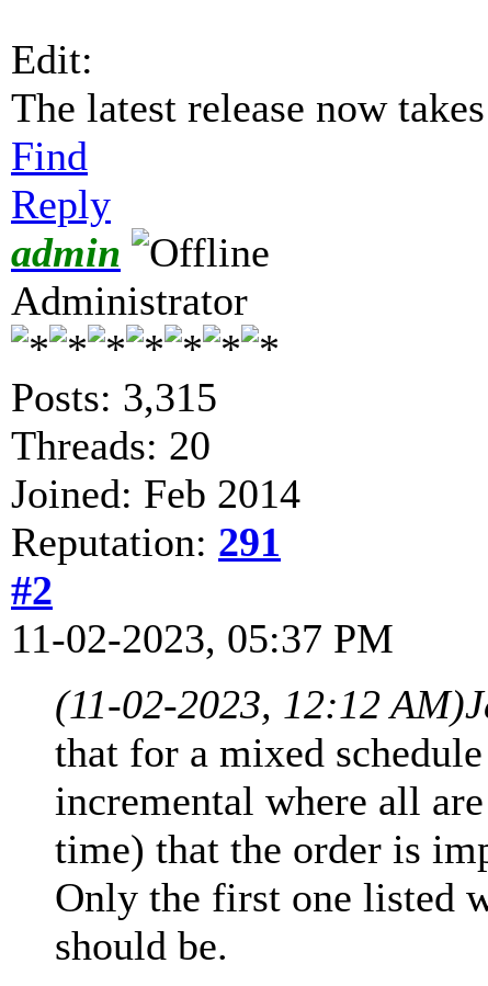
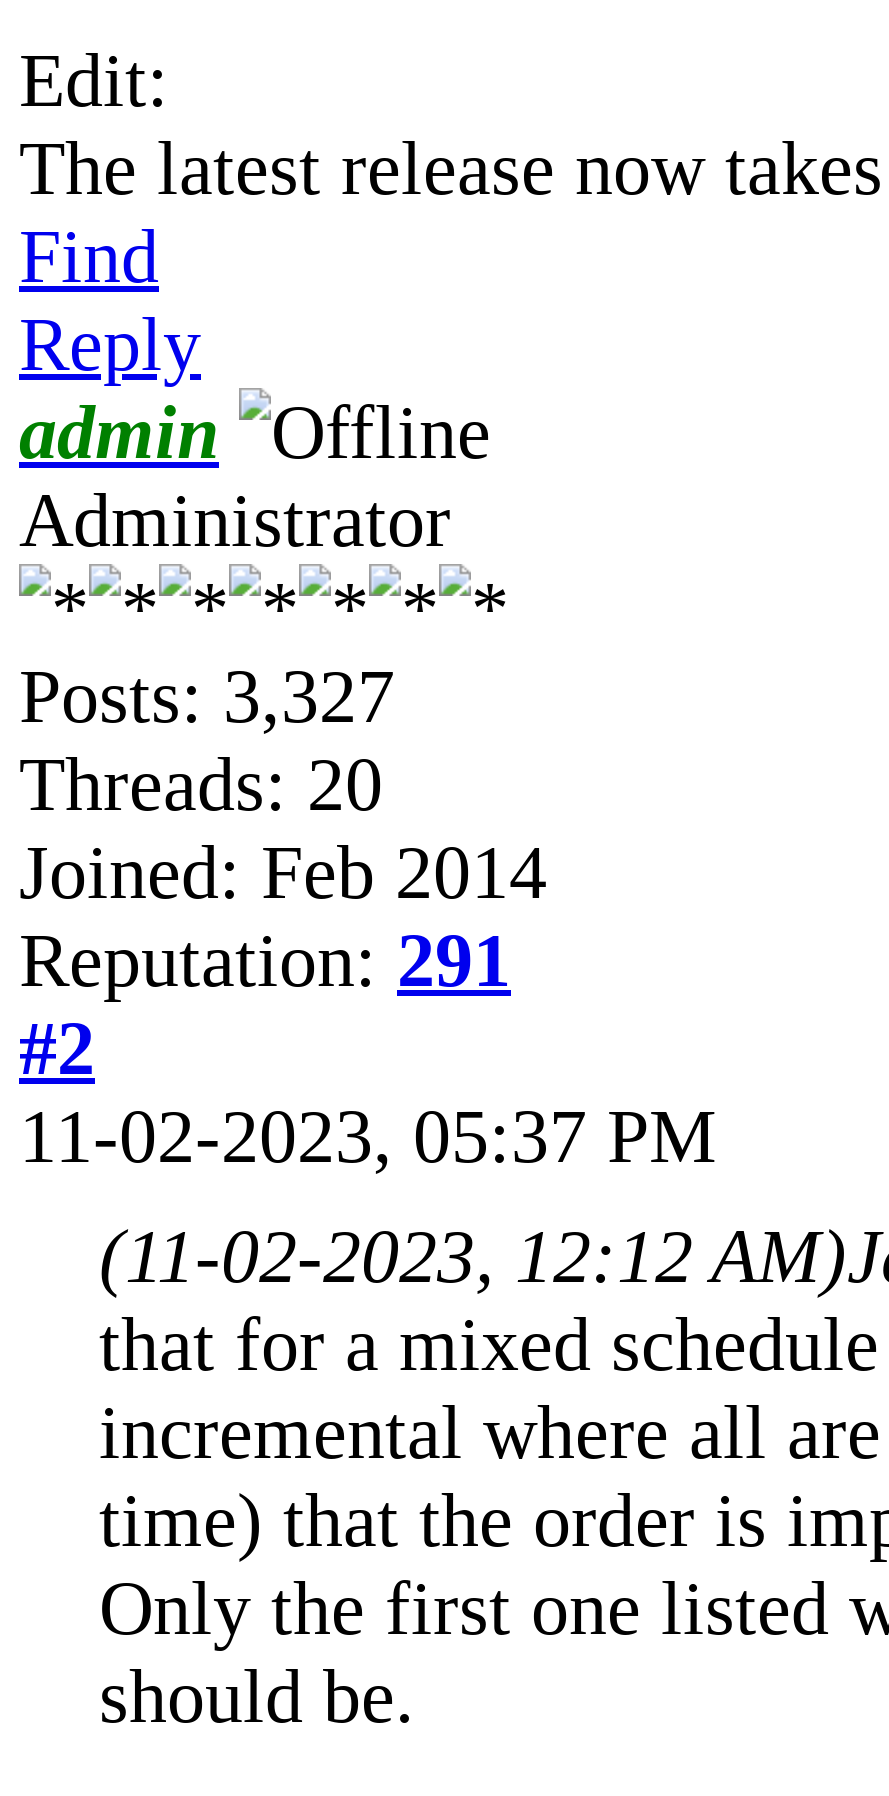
- Posts: 3,315
+ Posts: 3,327
